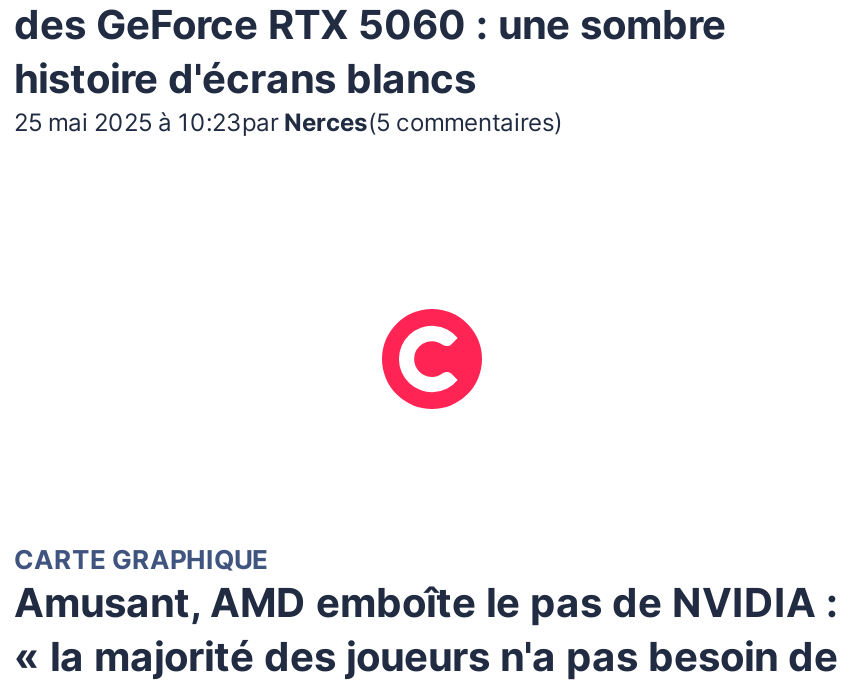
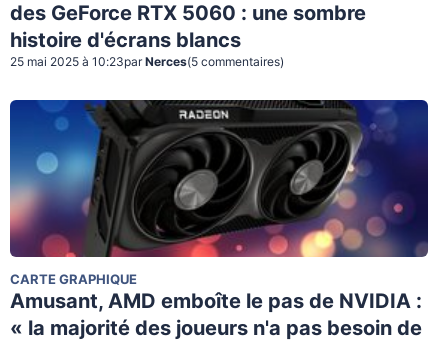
+ [image]
